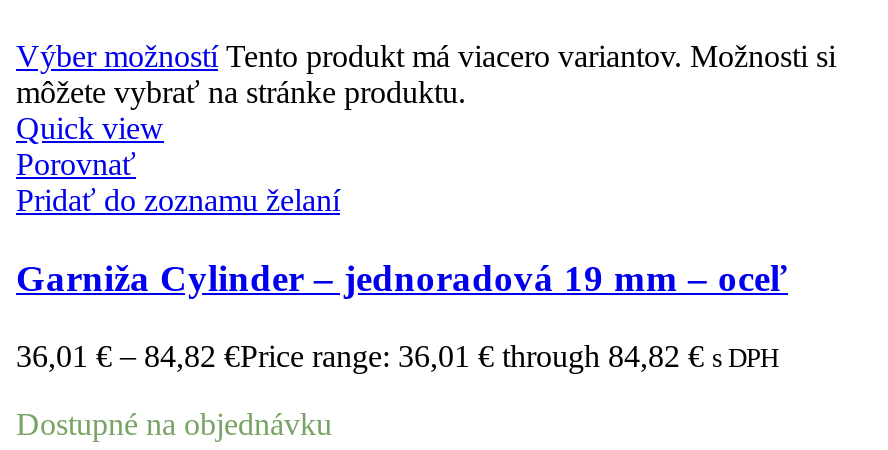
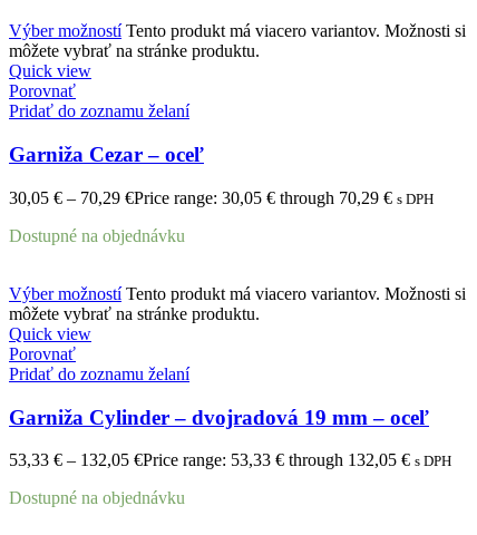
- Garniža Cylinder – jednoradová 19 mm – oceľ
- 36,01 € – 84,82 €Price range: 36,01 € through 84,82 € s DPH
+ Garniža Cezar – oceľ
+ 30,05 € – 70,29 €Price range: 30,05 € through 70,29 € s DPH
+ Dostupné na objednávku
+ Výber možností Tento produkt má viacero variantov. Možnosti si
+ môžete vybrať na stránke produktu.
+ Quick view
+ Porovnať
+ Pridať do zoznamu želaní
+ Garniža Cylinder – dvojradová 19 mm – oceľ
+ 53,33 € – 132,05 €Price range: 53,33 € through 132,05 € s DPH
